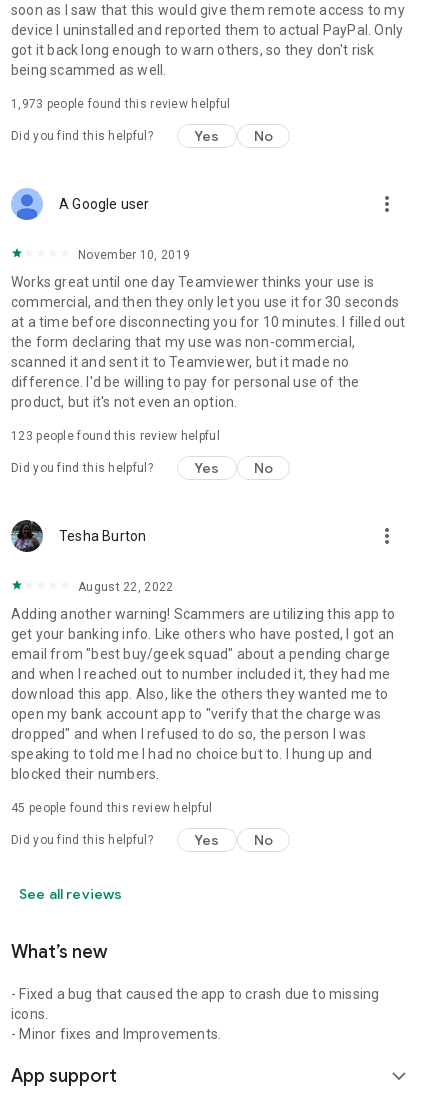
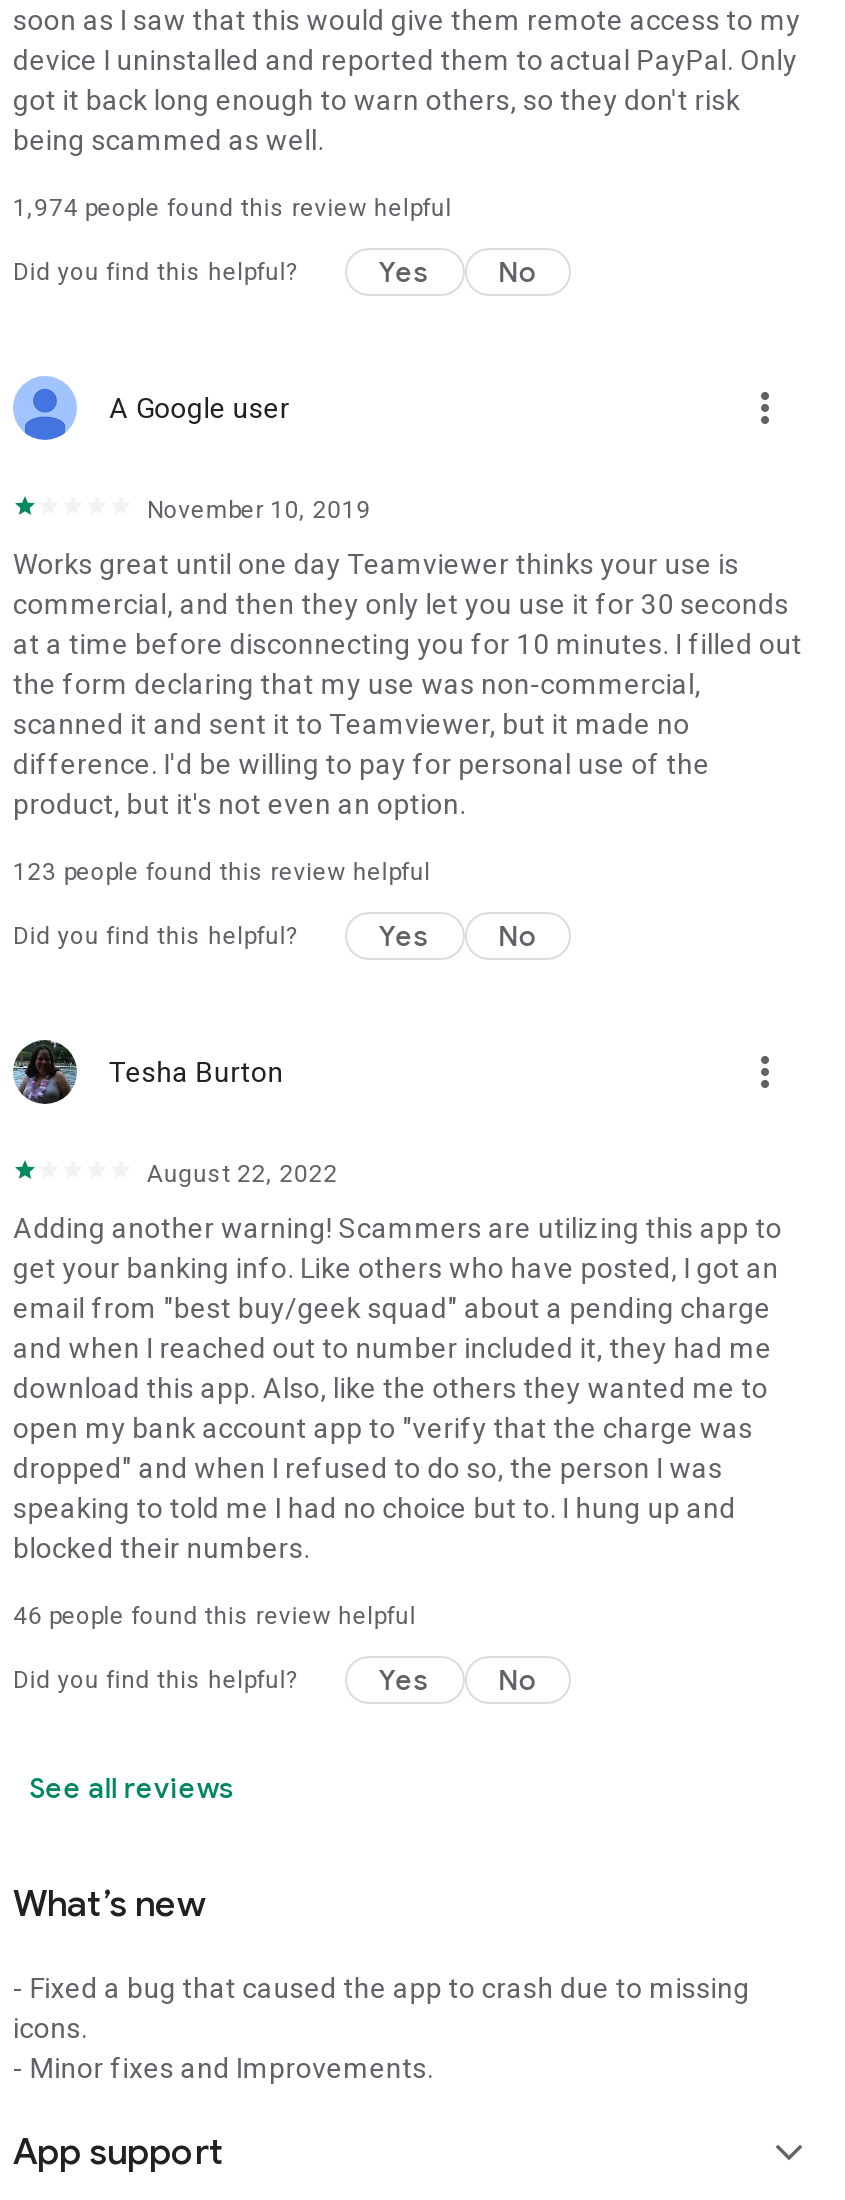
- 1,973 people found this review helpful
+ 1,974 people found this review helpful

- 45 people found this review helpful
+ 46 people found this review helpful
